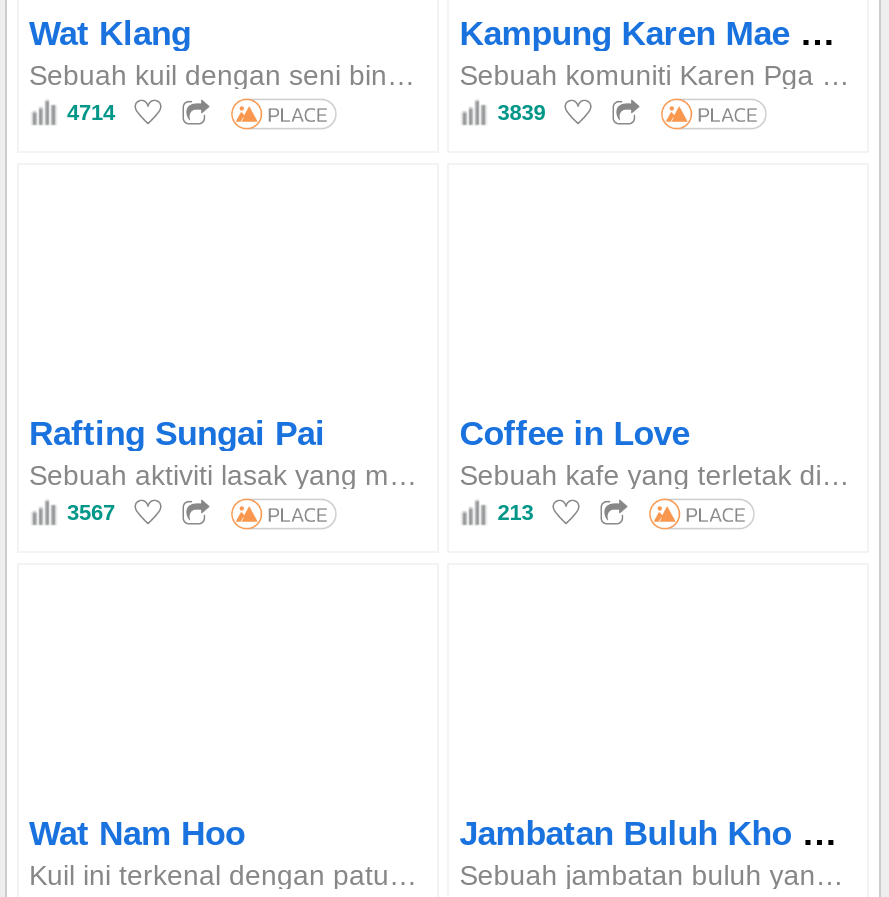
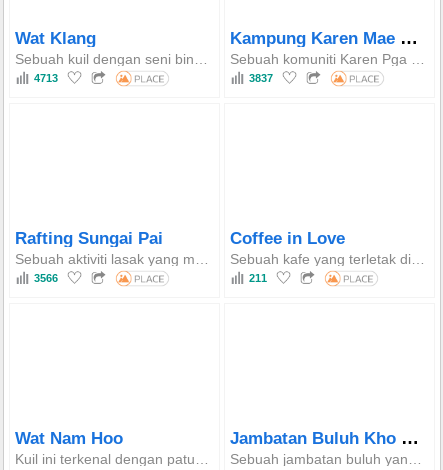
- 4714
+ 4713

- 3839
+ 3837

- 3567
+ 3566

- 213
+ 211
